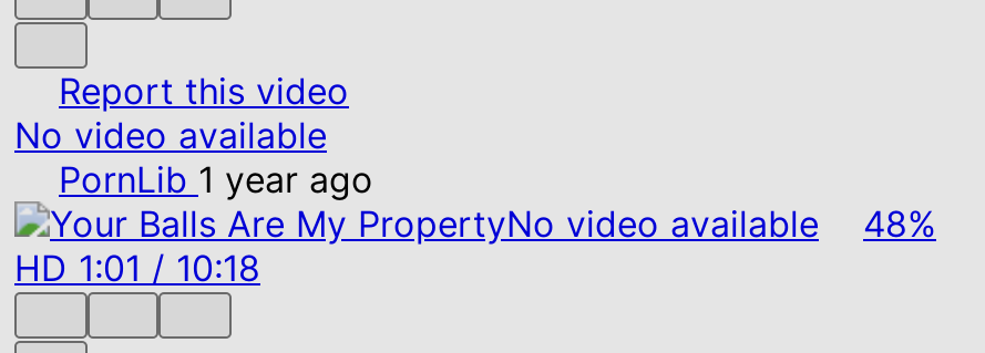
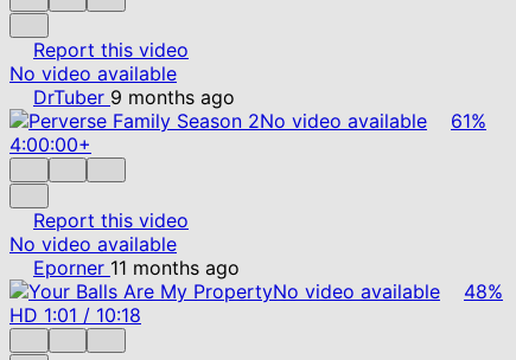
- PornLib 1 year ago
+ DrTuber 9 months ago
+ No video available
+ 61%
+ 4:00:00+
+ Report this video
+ No video available
+ Eporner 11 months ago
